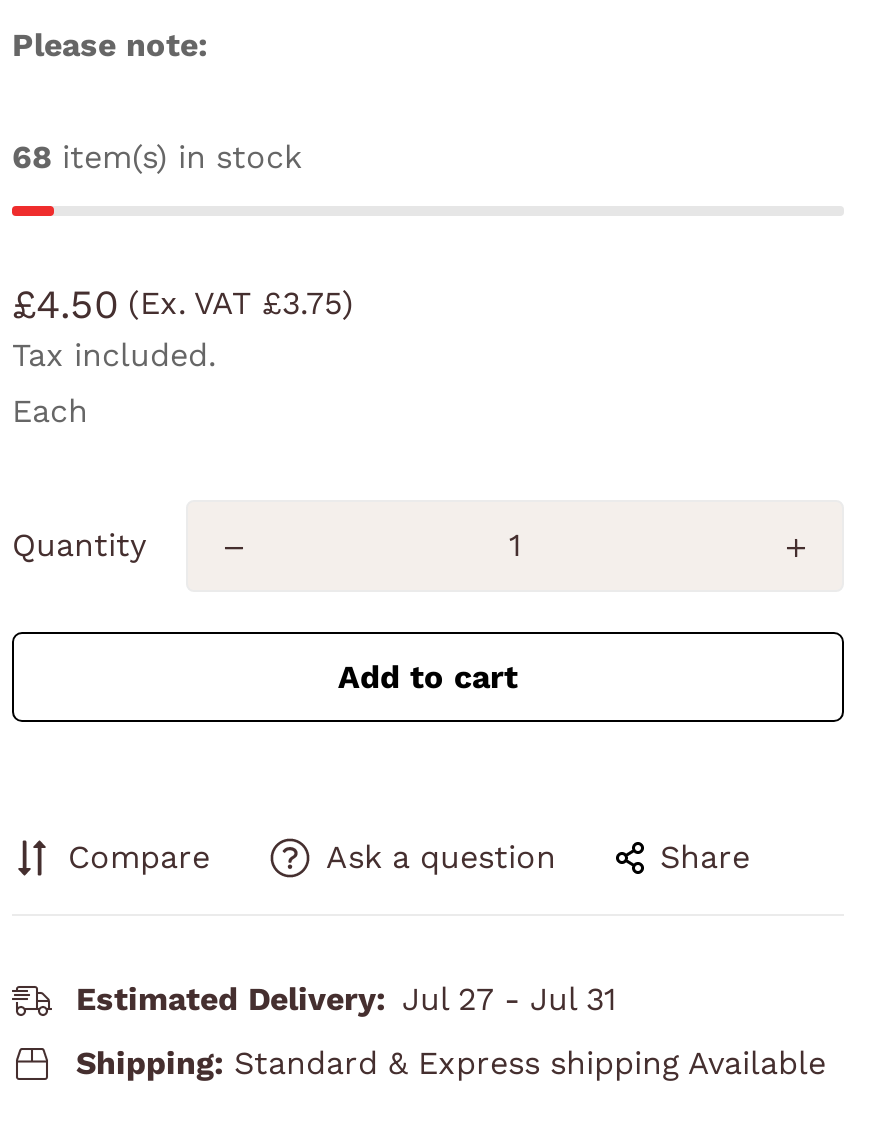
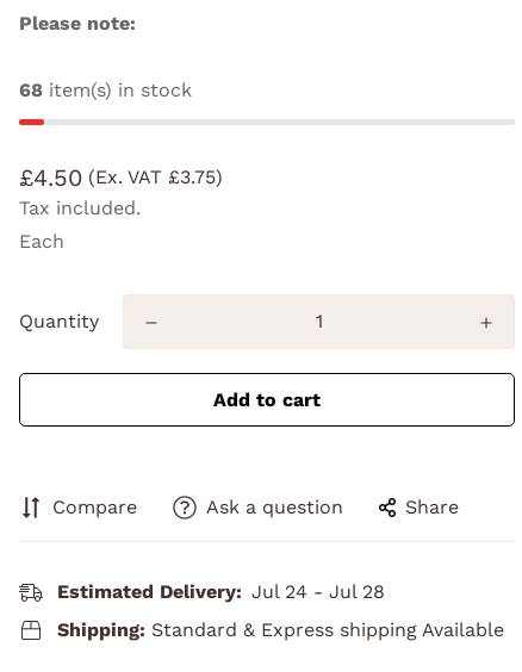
- Estimated Delivery: Jul 27 - Jul 31
+ Estimated Delivery: Jul 24 - Jul 28
